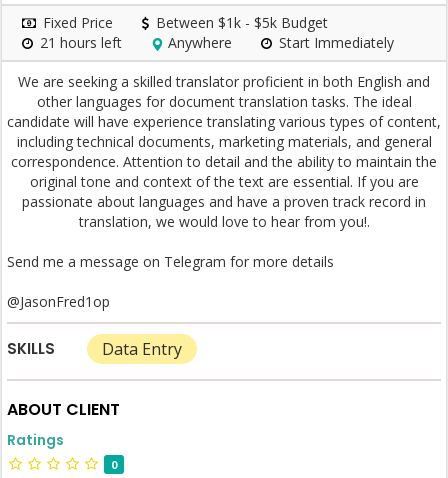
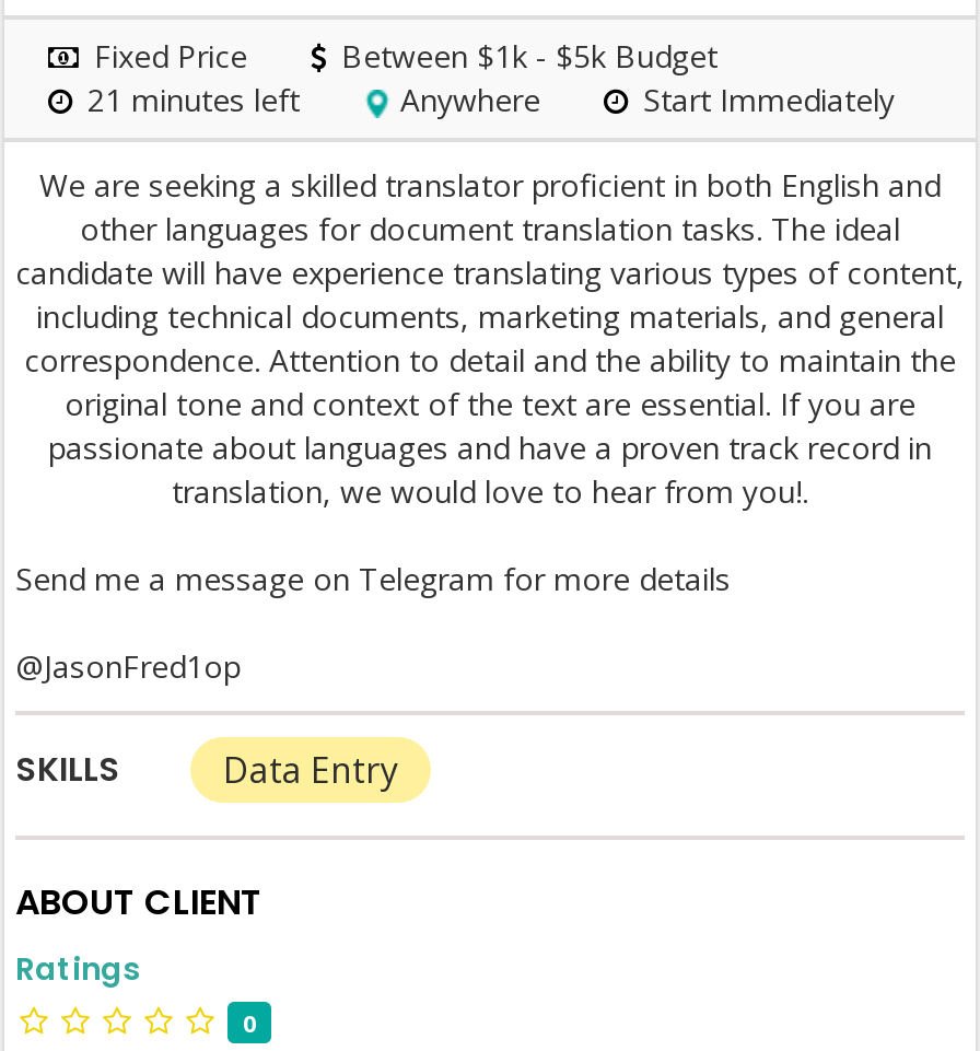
- 21 hours left
+ 21 minutes left
